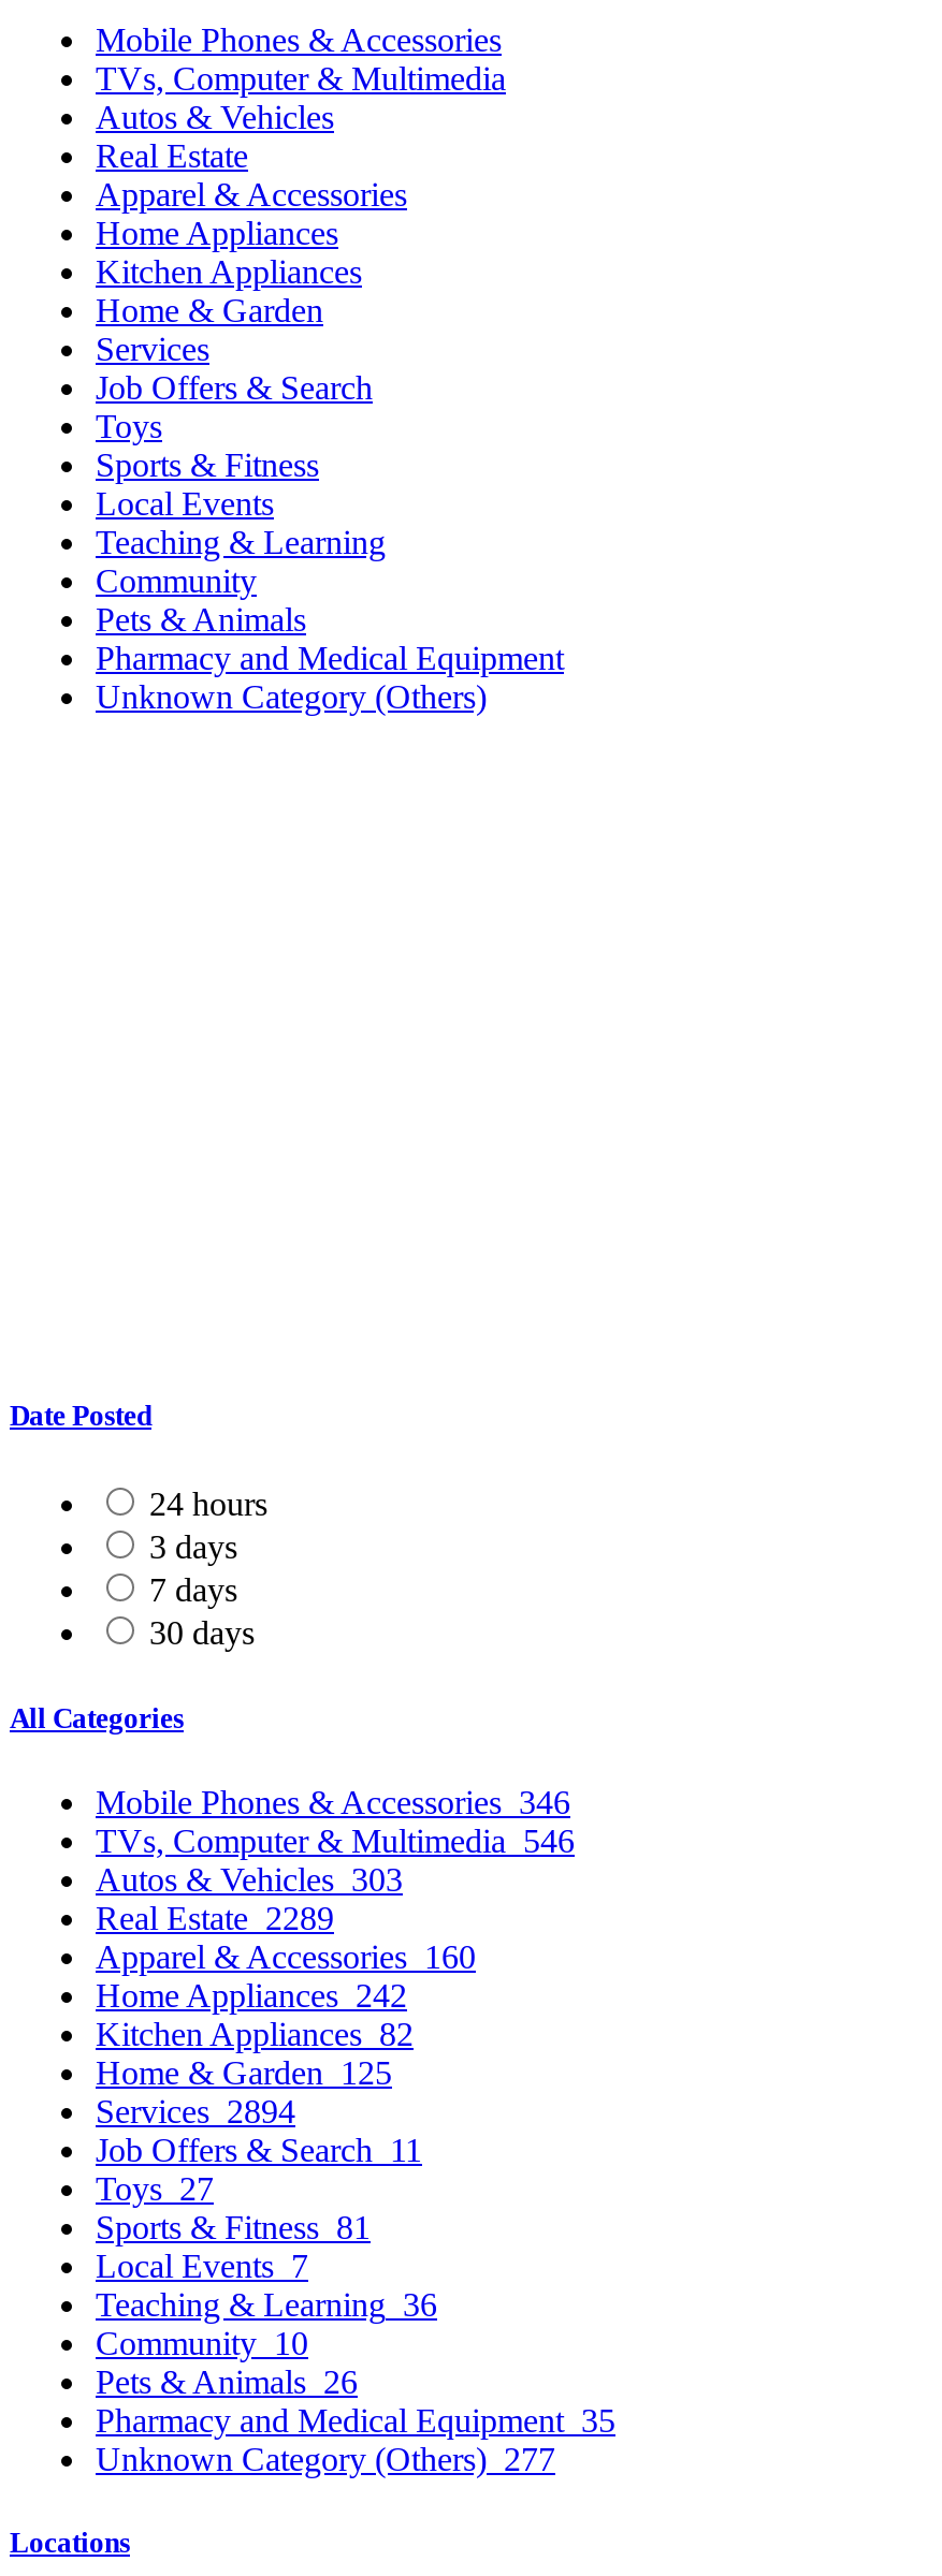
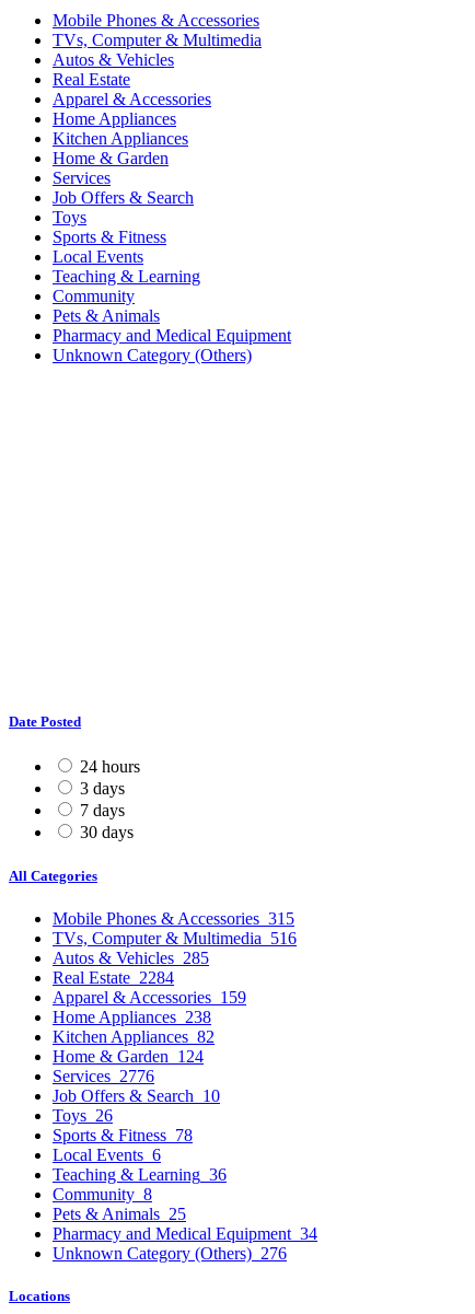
- Mobile Phones & Accessories 346
+ Mobile Phones & Accessories 315

- TVs, Computer & Multimedia 546
+ TVs, Computer & Multimedia 516

- Autos & Vehicles 303
+ Autos & Vehicles 285

- Real Estate 2289
+ Real Estate 2284

- Apparel & Accessories 160
+ Apparel & Accessories 159

- Home Appliances 242
+ Home Appliances 238

- Home & Garden 125
+ Home & Garden 124

- Services 2894
+ Services 2776

- Job Offers & Search 11
+ Job Offers & Search 10

- Toys 27
+ Toys 26

- Sports & Fitness 81
+ Sports & Fitness 78

- Local Events 7
+ Local Events 6

- Community 10
+ Community 8

- Pets & Animals 26
+ Pets & Animals 25

- Pharmacy and Medical Equipment 35
+ Pharmacy and Medical Equipment 34

- Unknown Category (Others) 277
+ Unknown Category (Others) 276
